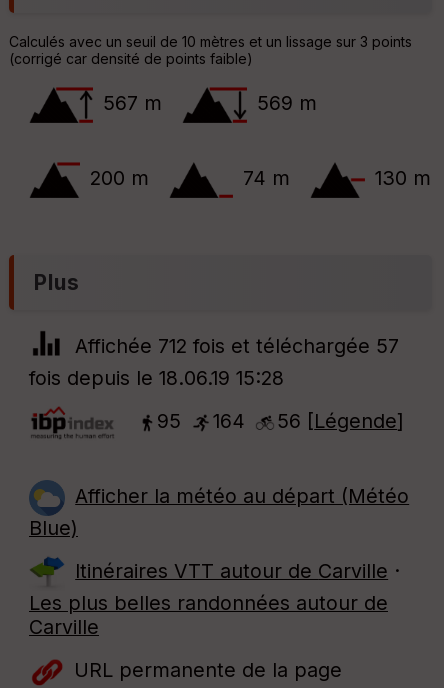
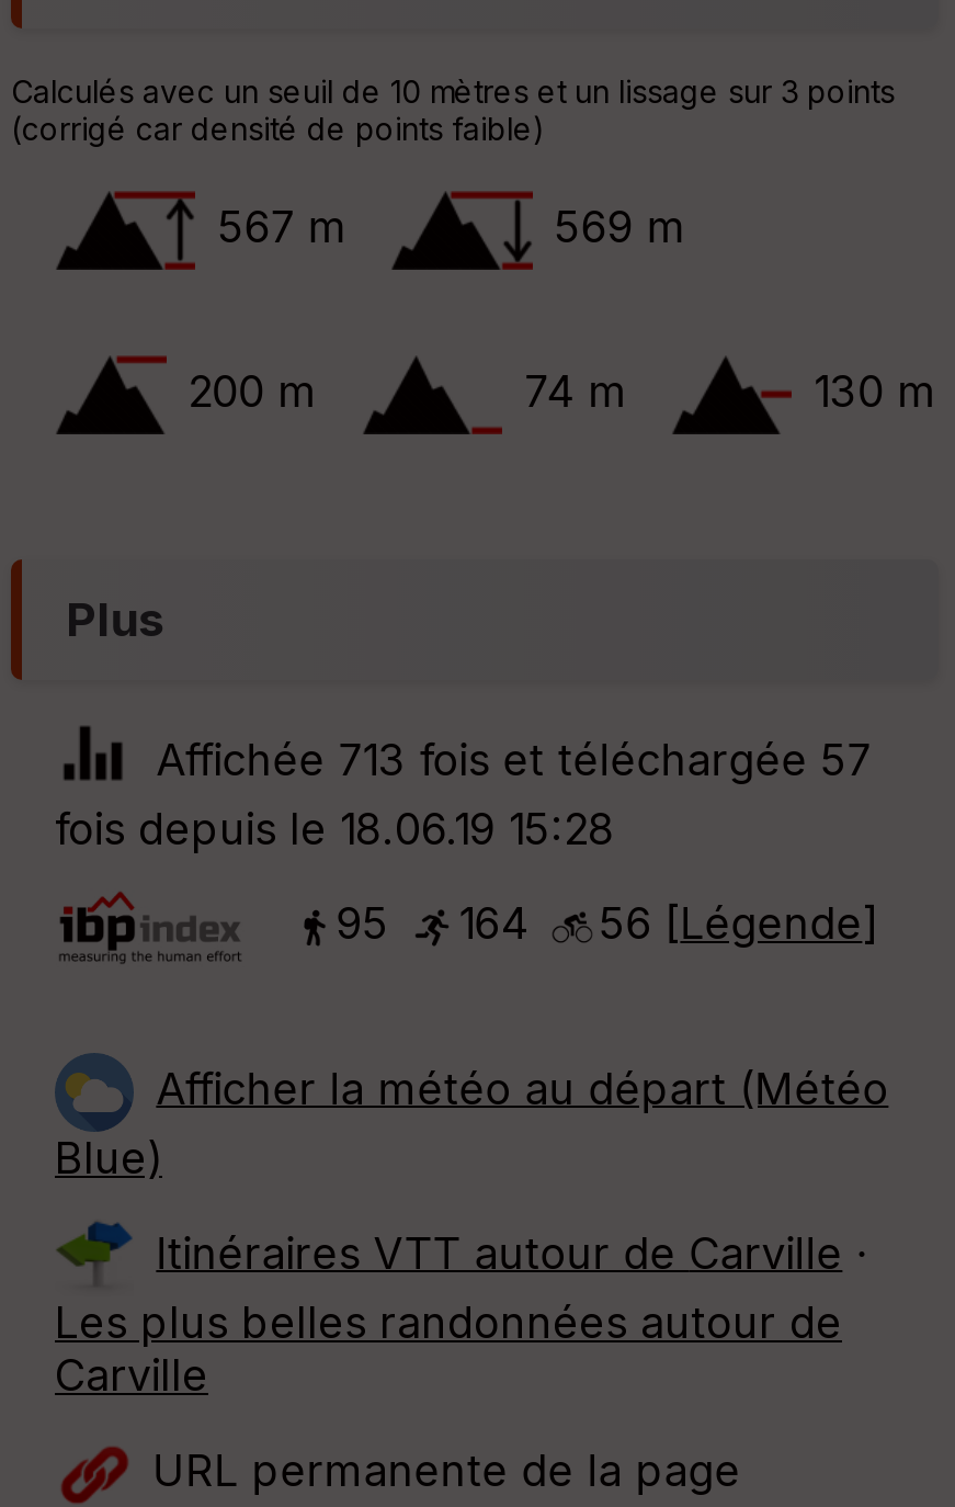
- Affichée 712 fois et téléchargée 57
+ Affichée 713 fois et téléchargée 57
